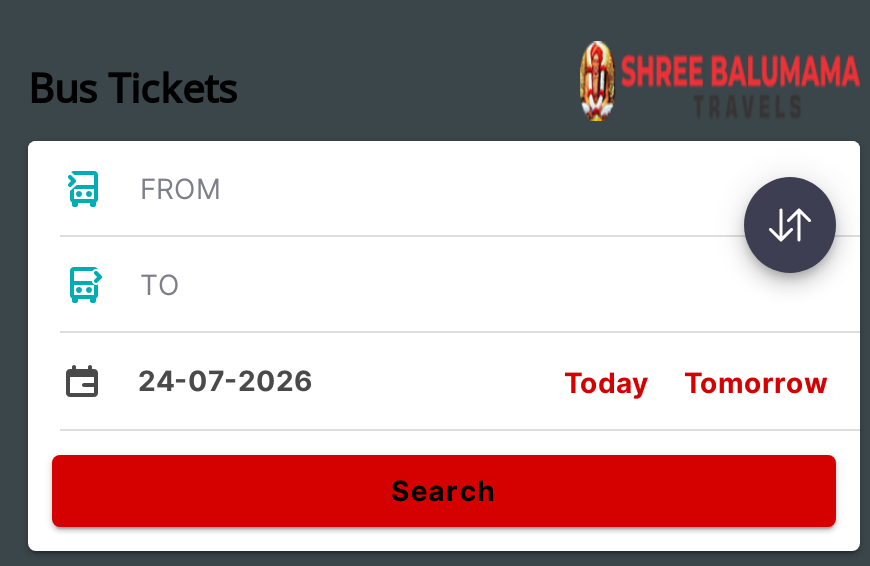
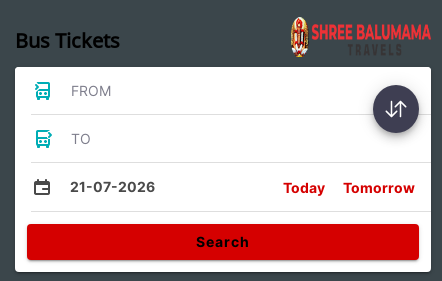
- 24-07-2026
+ 21-07-2026
